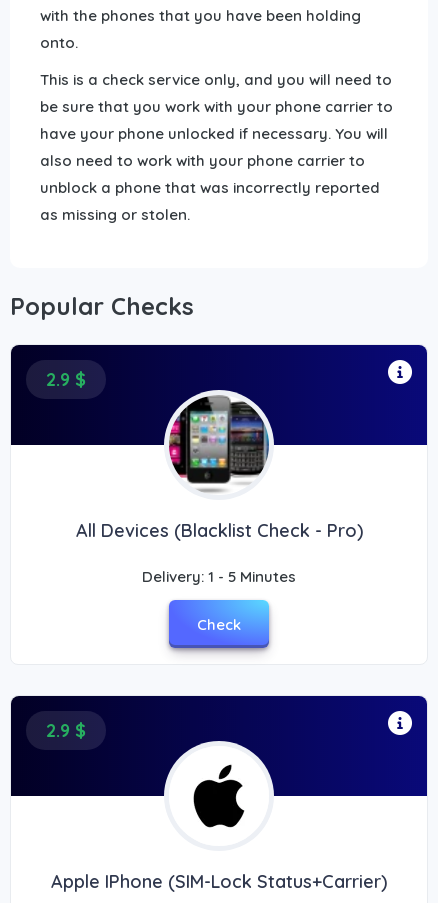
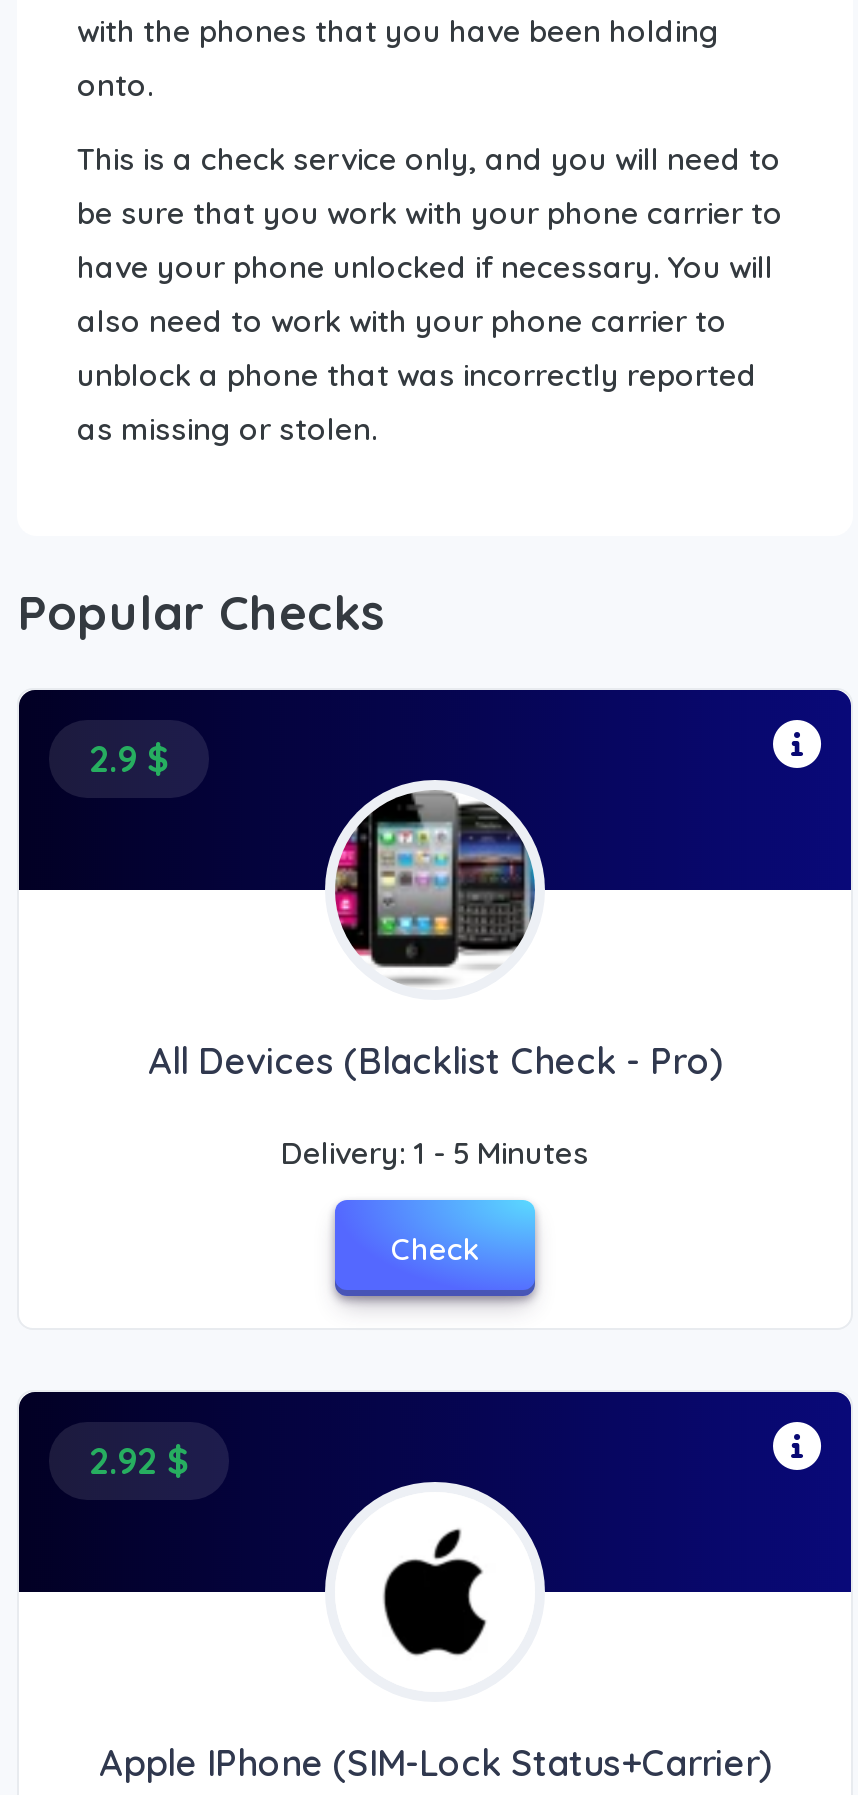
- 2.9 $
+ 2.92 $
